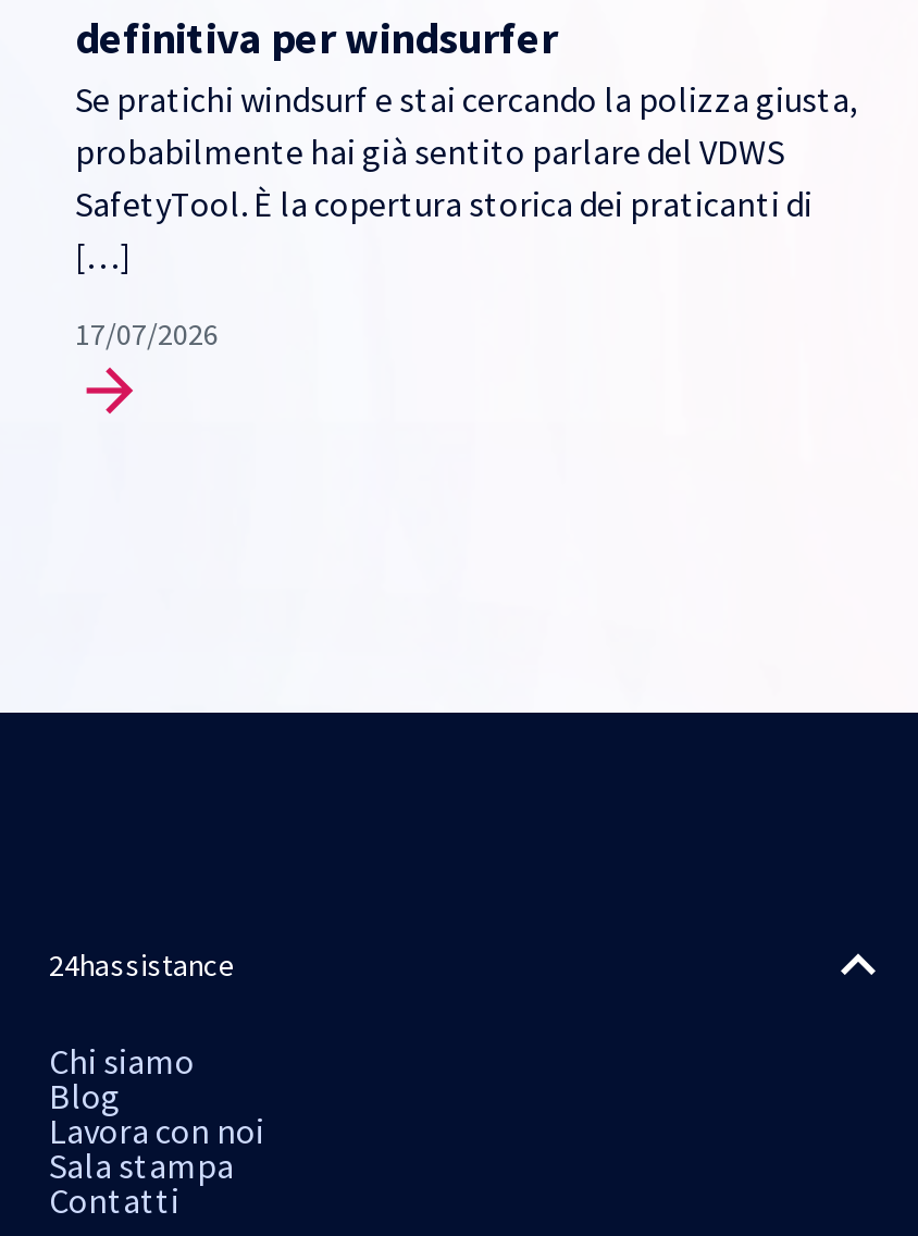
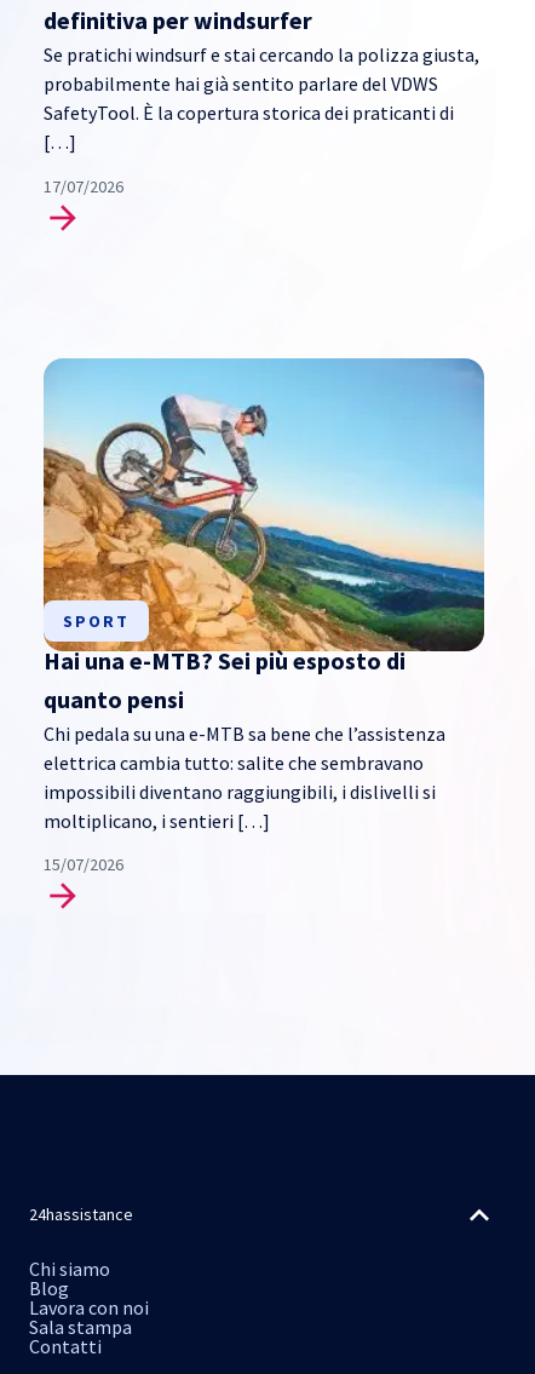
+ [image]
+ SPORT
+ Hai una e-MTB? Sei più esposto di
+ quanto pensi
+ Chi pedala su una e-MTB sa bene che l’assistenza
+ elettrica cambia tutto: salite che sembravano
+ impossibili diventano raggiungibili, i dislivelli si
+ moltiplicano, i sentieri […]
+ 15/07/2026
